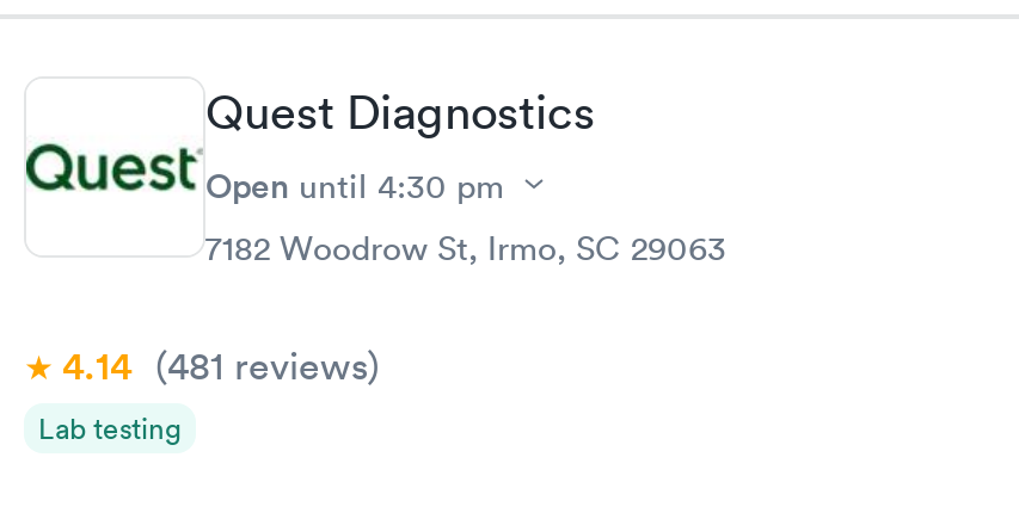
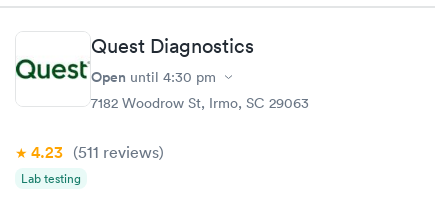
- 4.14 (481 reviews)
+ 4.23 (511 reviews)
